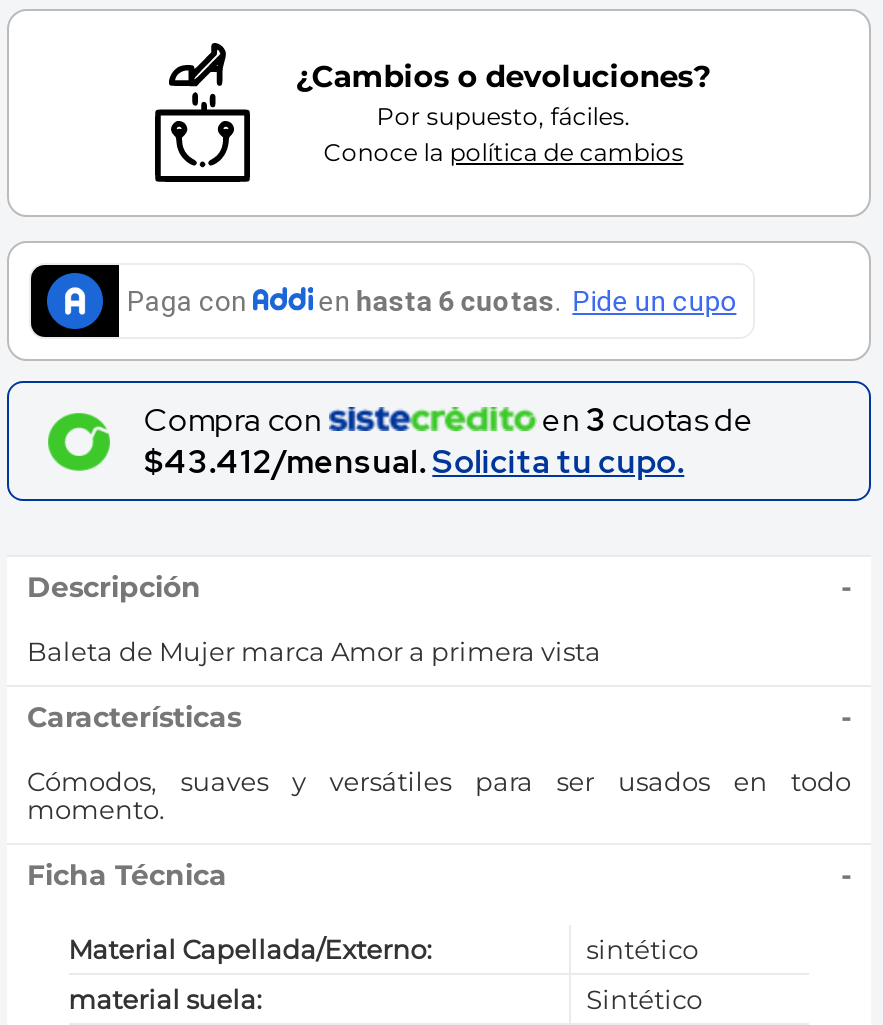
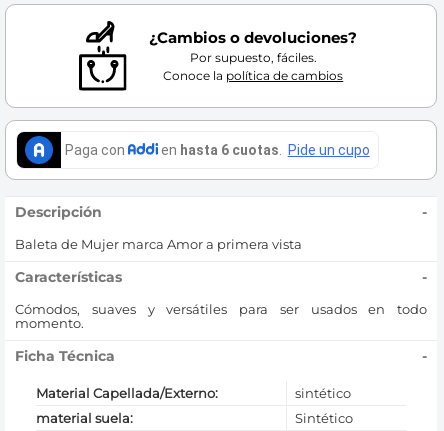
- Compra con
- en 3 cuotas de
- $43.412/mensual. Solicita tu cupo.
